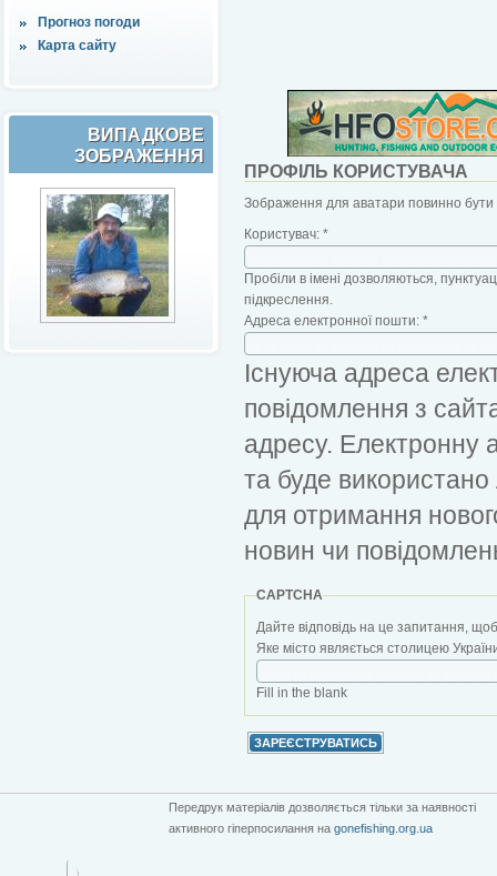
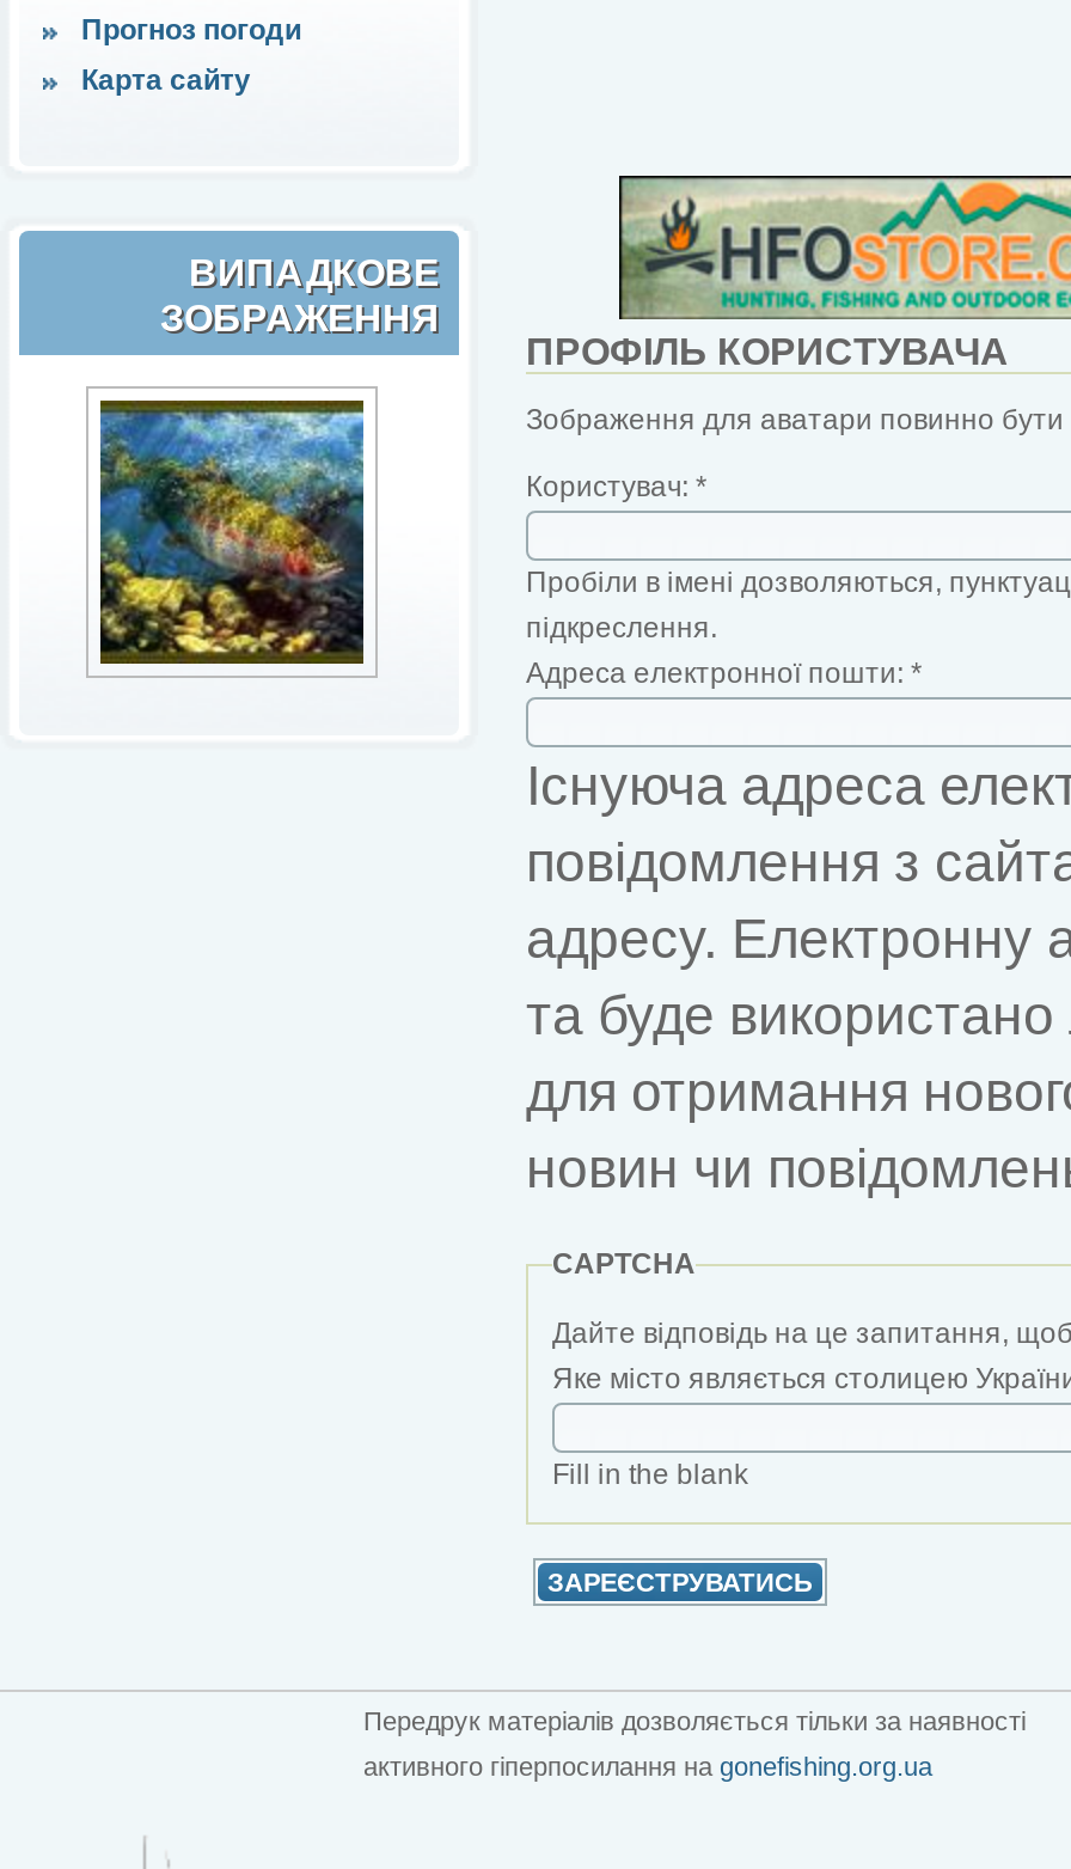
- [image]
+ [image]
